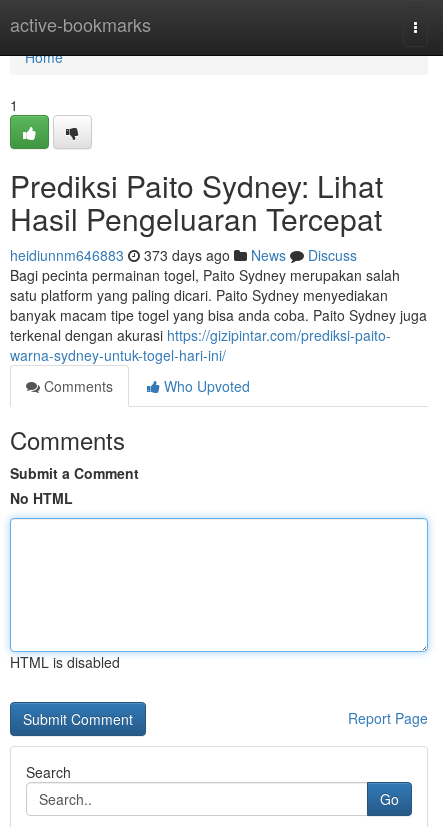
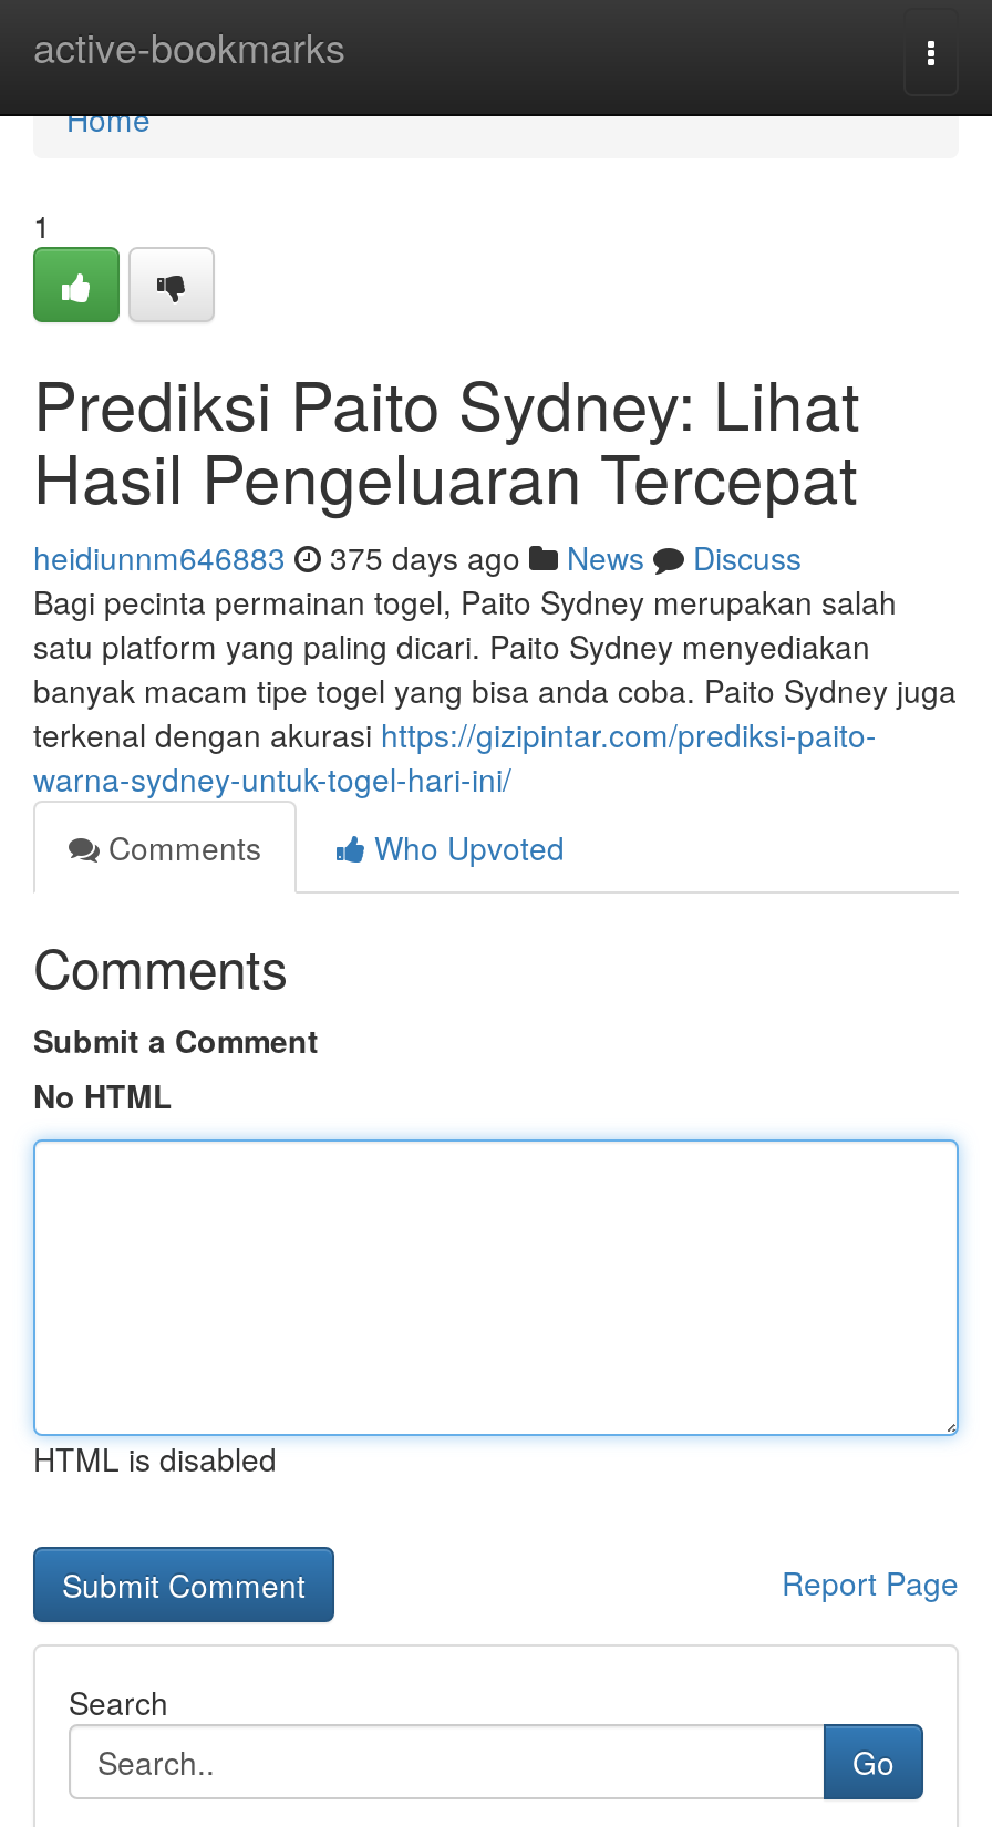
- heidiunnm646883 373 days ago News Discuss
+ heidiunnm646883 375 days ago News Discuss
